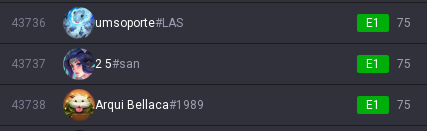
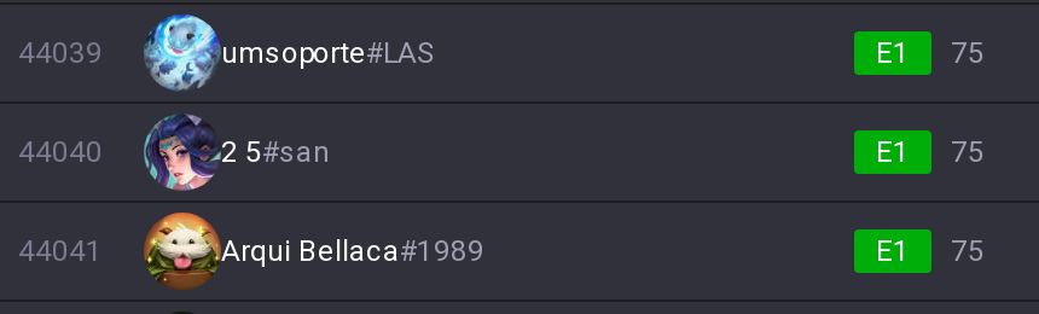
- 43736
+ 44039

- 43737
+ 44040

- 43738
+ 44041
